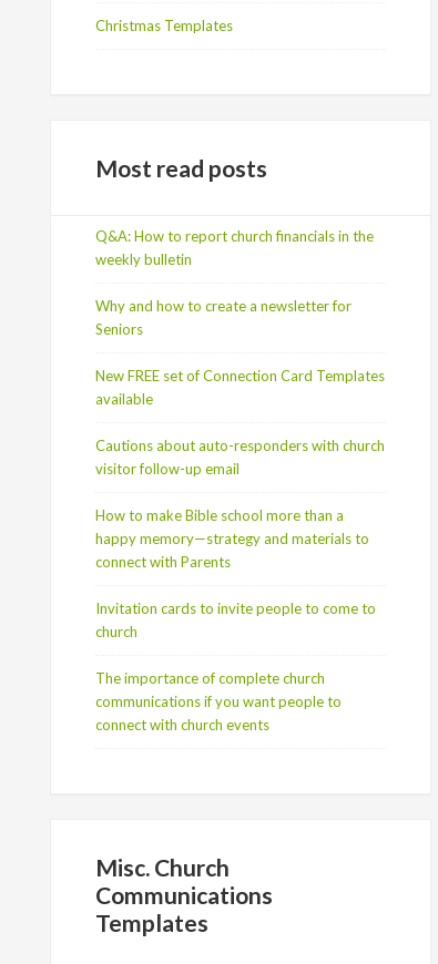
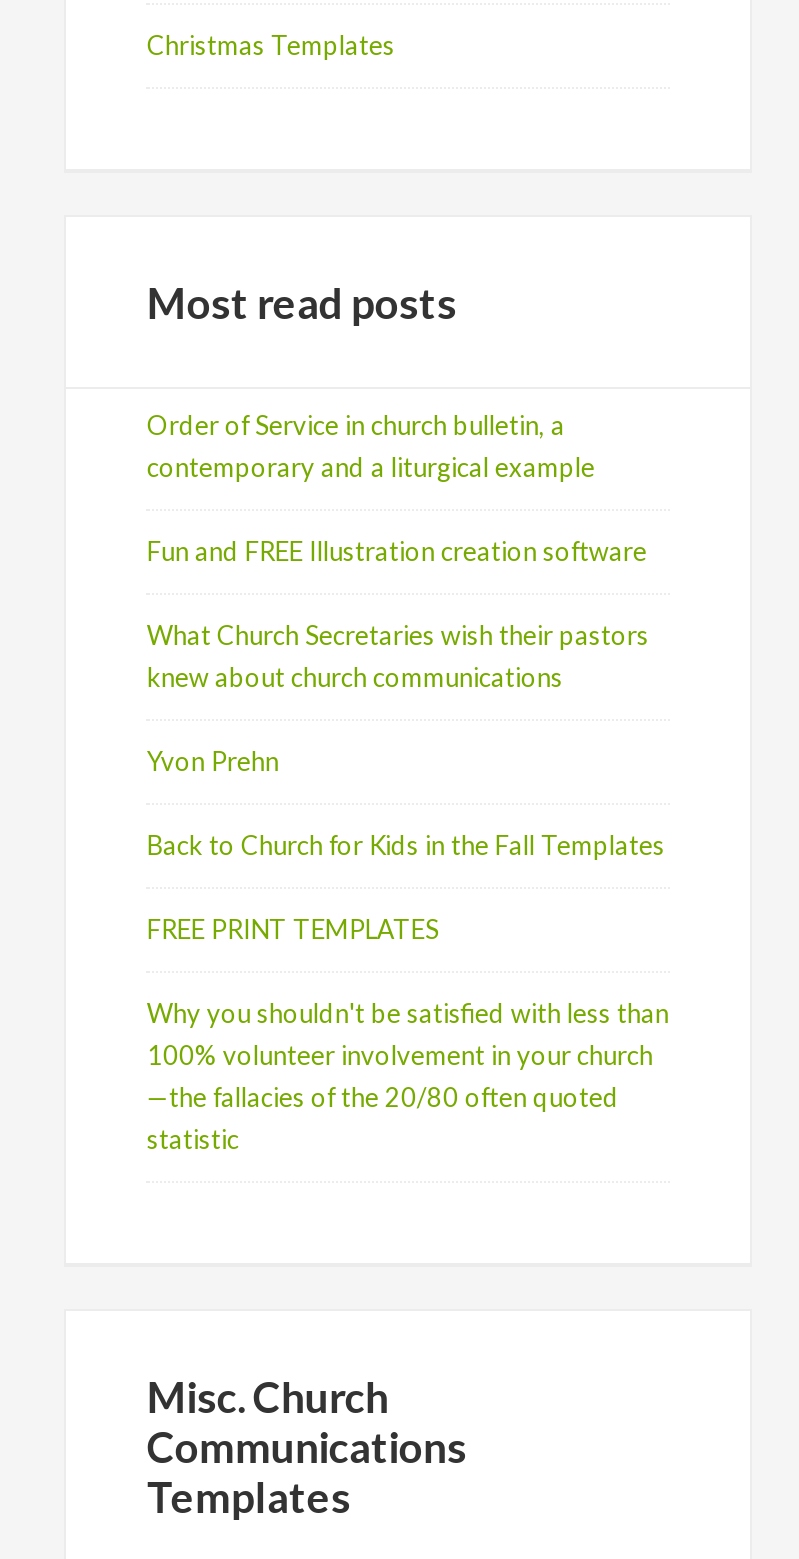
- Q&A: How to report church financials in the
- weekly bulletin
+ Order of Service in church bulletin, a
+ contemporary and a liturgical example

- Why and how to create a newsletter for
- Seniors
+ Fun and FREE Illustration creation software

- New FREE set of Connection Card Templates
- available
+ What Church Secretaries wish their pastors
+ knew about church communications

- Cautions about auto-responders with church
- visitor follow-up email
+ Yvon Prehn

- How to make Bible school more than a
- happy memory—strategy and materials to
- connect with Parents
+ Back to Church for Kids in the Fall Templates

- Invitation cards to invite people to come to
- church
+ FREE PRINT TEMPLATES

- The importance of complete church
- communications if you want people to
- connect with church events
+ Why you shouldn't be satisfied with less than
+ 100% volunteer involvement in your church
+ —the fallacies of the 20/80 often quoted
+ statistic
